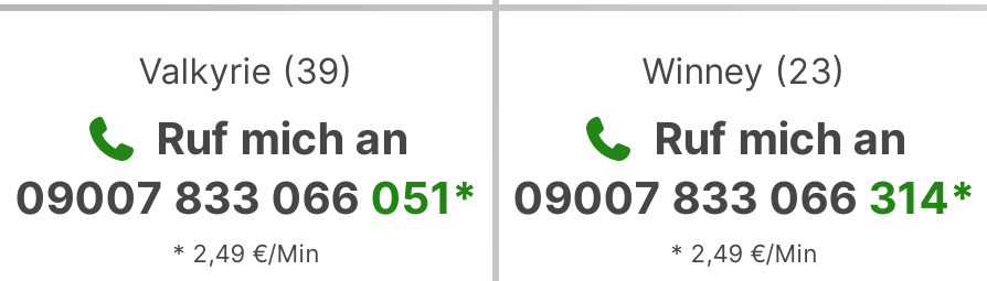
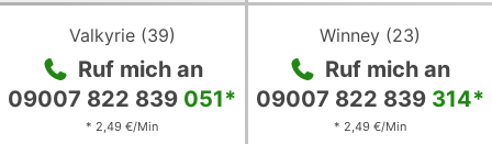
- 09007 833 066 051*
+ 09007 822 839 051*

- 09007 833 066 314*
+ 09007 822 839 314*
